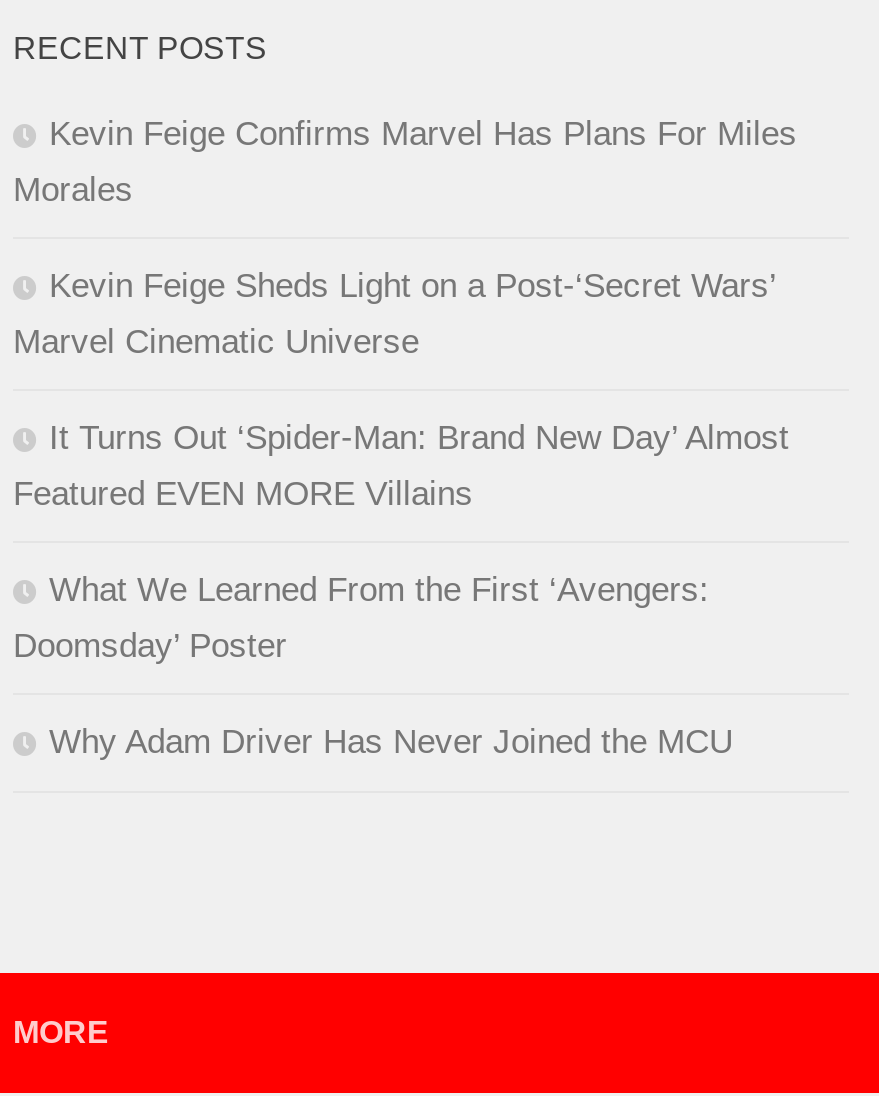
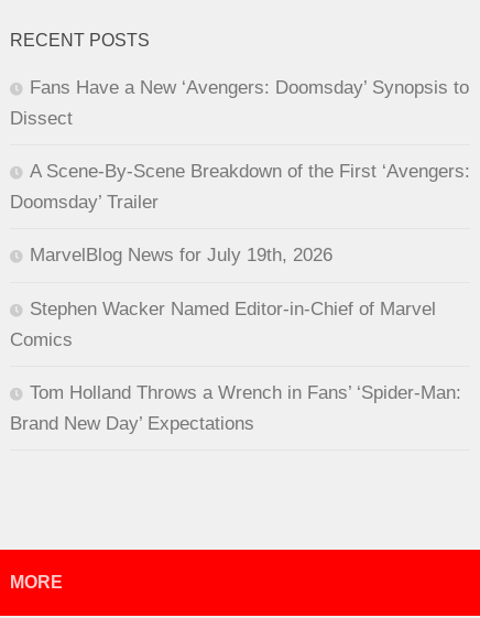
- Kevin Feige Confirms Marvel Has Plans For Miles
+ Fans Have a New ‘Avengers: Doomsday’ Synopsis to

- Morales
+ Dissect

- Kevin Feige Sheds Light on a Post-‘Secret Wars’
+ A Scene-By-Scene Breakdown of the First ‘Avengers:

- Marvel Cinematic Universe
+ Doomsday’ Trailer

- It Turns Out ‘Spider-Man: Brand New Day’ Almost
+ MarvelBlog News for July 19th, 2026

- Featured EVEN MORE Villains
+ Stephen Wacker Named Editor-in-Chief of Marvel

- What We Learned From the First ‘Avengers:
+ Comics

- Doomsday’ Poster
+ Tom Holland Throws a Wrench in Fans’ ‘Spider-Man:

- Why Adam Driver Has Never Joined the MCU
+ Brand New Day’ Expectations
